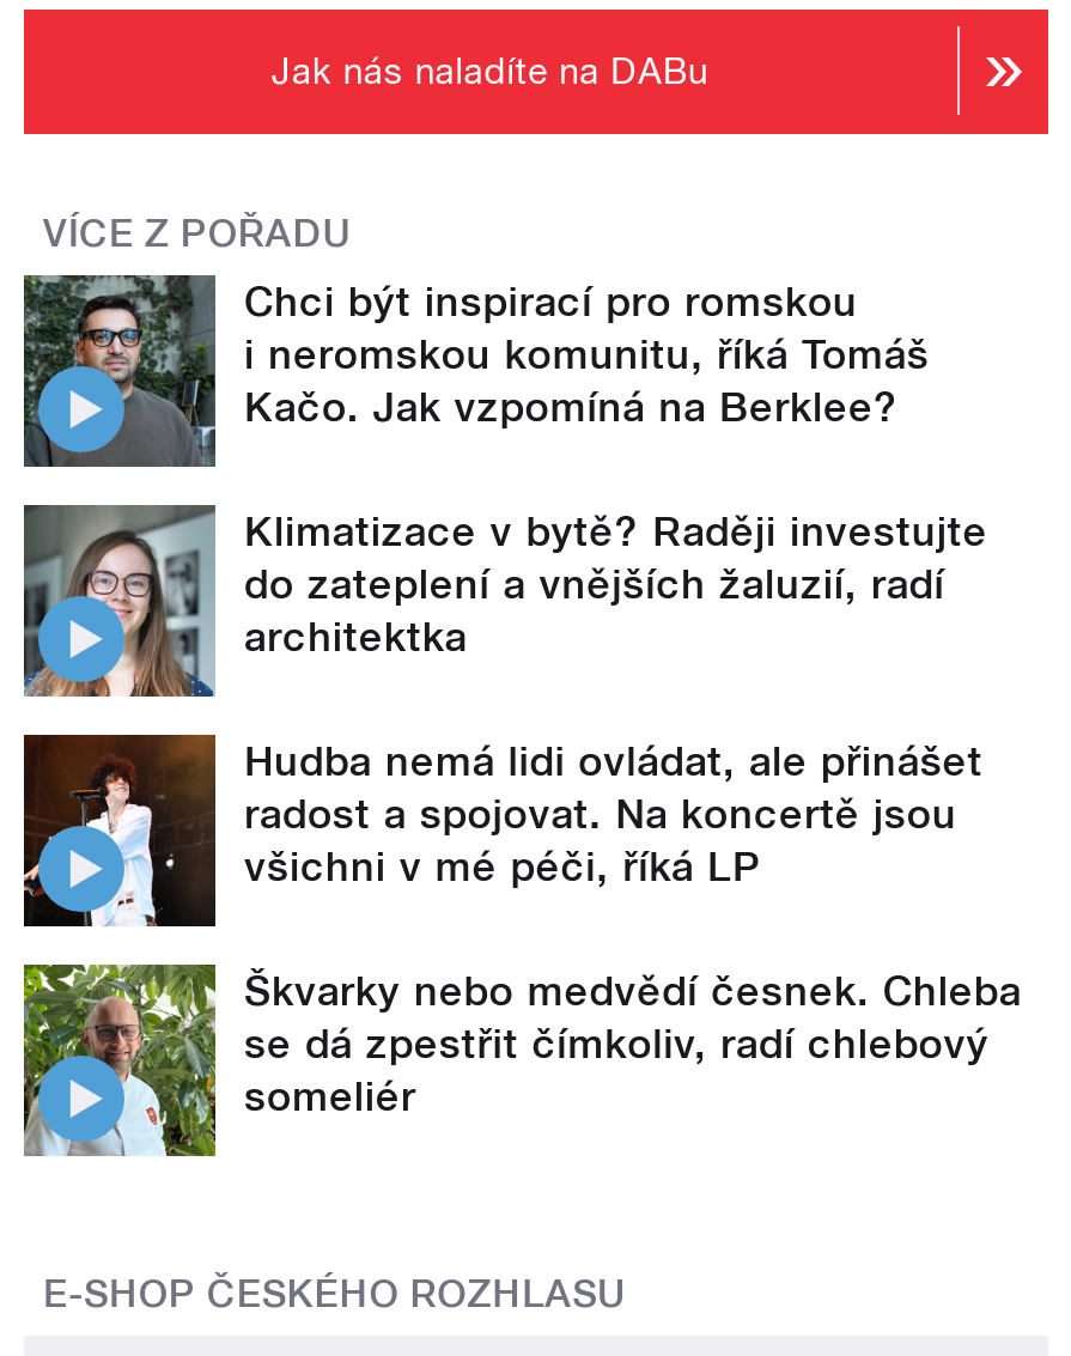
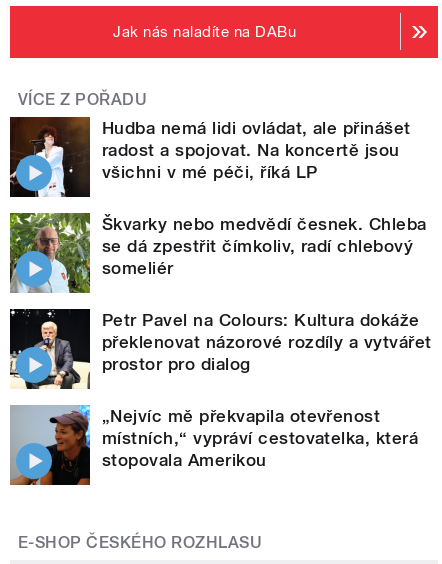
- [image]
- Chci být inspirací pro romskou
- i neromskou komunitu, říká Tomáš
- Kačo. Jak vzpomíná na Berklee?
- Klimatizace v bytě? Raději investujte
- do zateplení a vnějších žaluzií, radí
- architektka

- [image]

moved up: [image] | Hudba nemá lidi ovládat, ale přinášet | radost a spojovat. Na koncertě jsou | všichni v mé péči, říká LP | Škvarky nebo medvědí česnek. Chleba | se dá zpestřit čímkoliv, radí chlebový | someliér

+ [image]
+ Petr Pavel na Colours: Kultura dokáže
+ překlenovat názorové rozdíly a vytvářet
+ prostor pro dialog
+ „Nejvíc mě překvapila otevřenost
+ místních,“ vypráví cestovatelka, která
+ stopovala Amerikou

+ [image]
